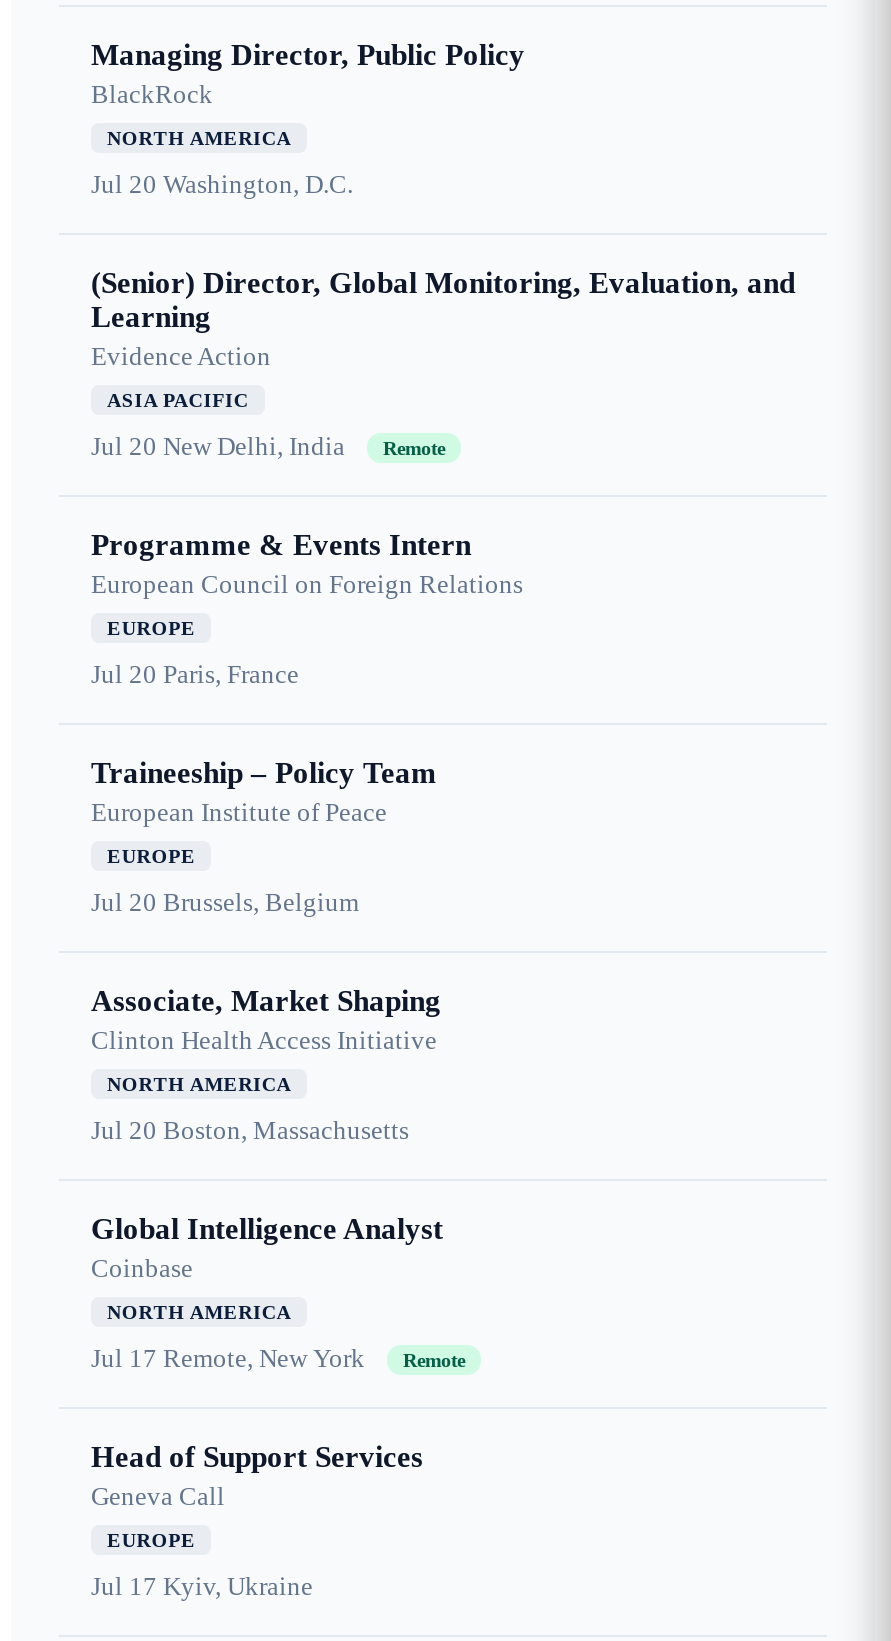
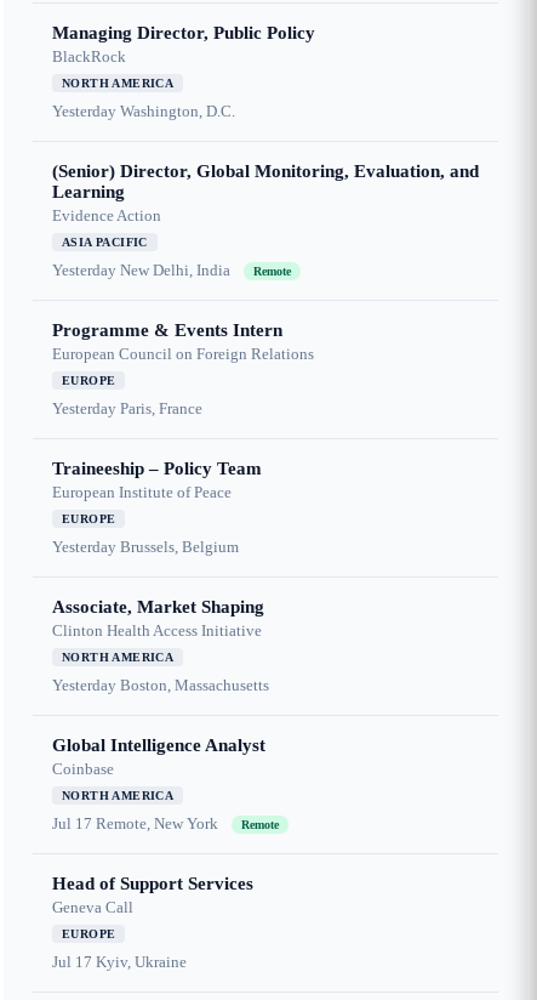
- Jul 20 Washington, D.C.
+ Yesterday Washington, D.C.

- Jul 20 New Delhi, India
+ Yesterday New Delhi, India

- Jul 20 Paris, France
+ Yesterday Paris, France

- Jul 20 Brussels, Belgium
+ Yesterday Brussels, Belgium

- Jul 20 Boston, Massachusetts
+ Yesterday Boston, Massachusetts
